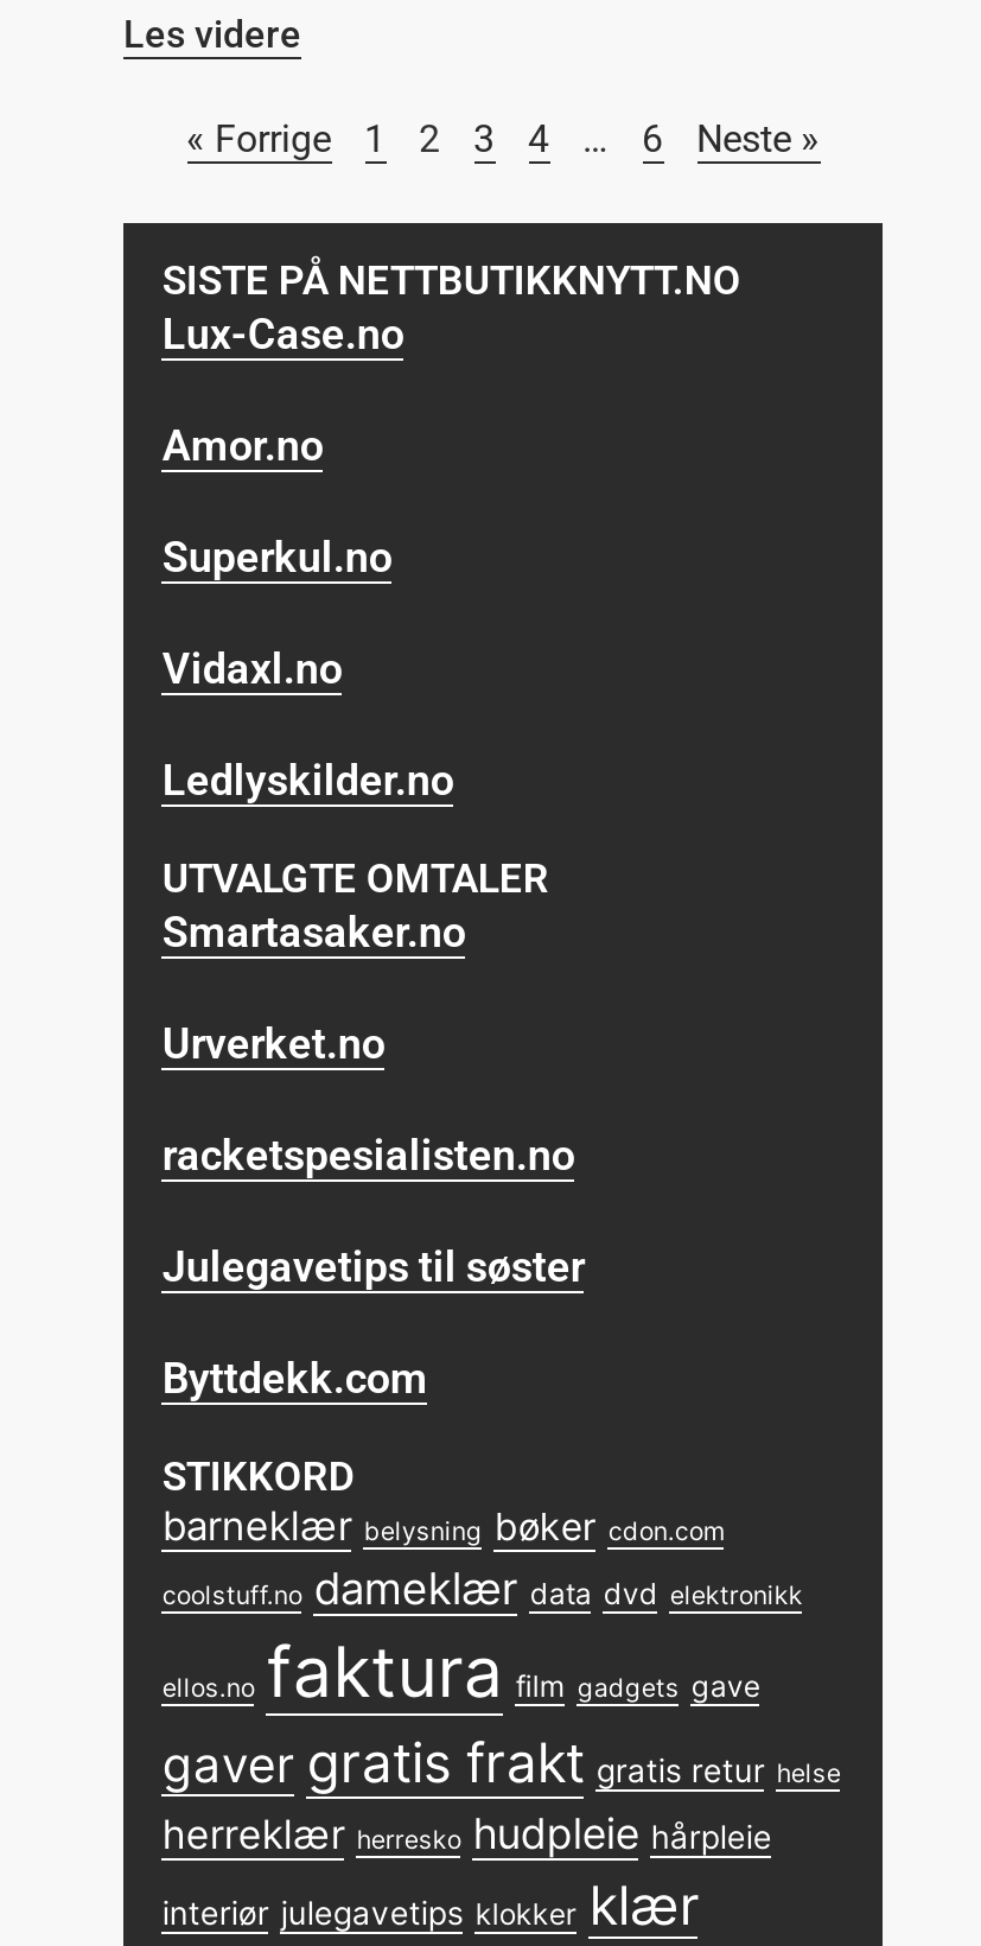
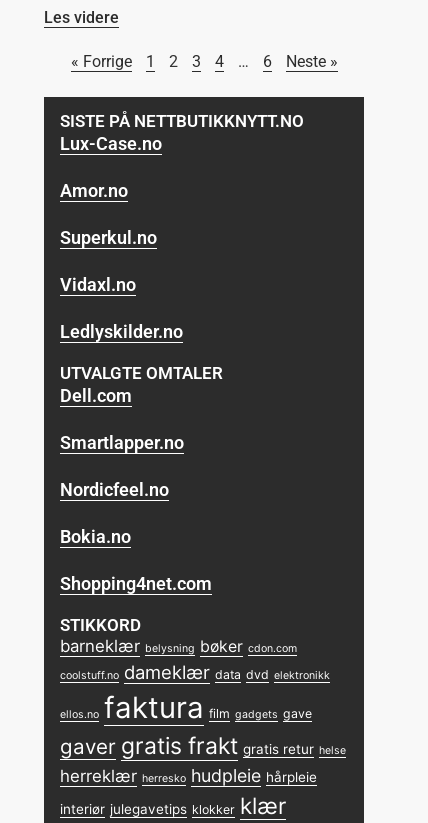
- Smartasaker.no
+ Dell.com

- Urverket.no
+ Smartlapper.no

- racketspesialisten.no
+ Nordicfeel.no

- Julegavetips til søster
+ Bokia.no

- Byttdekk.com
+ Shopping4net.com
